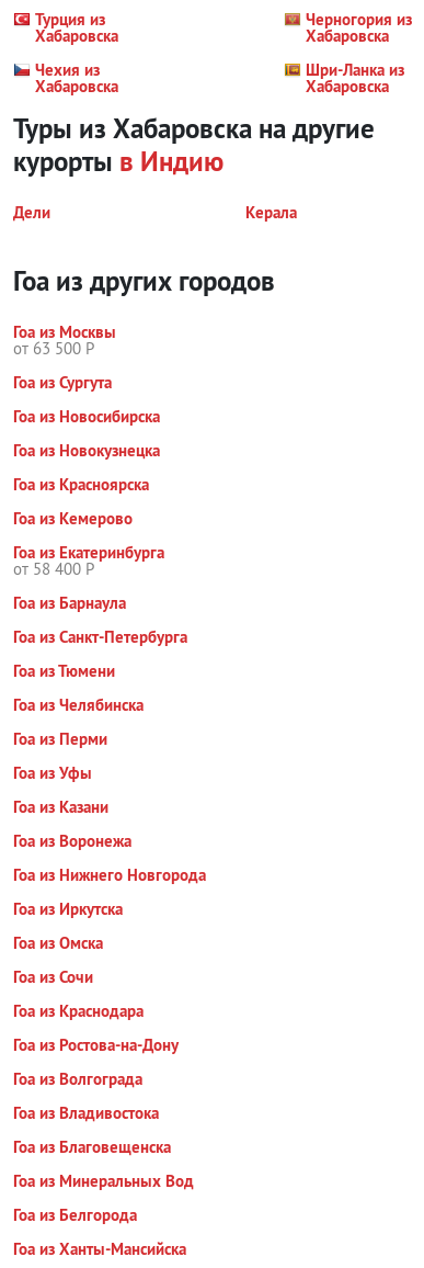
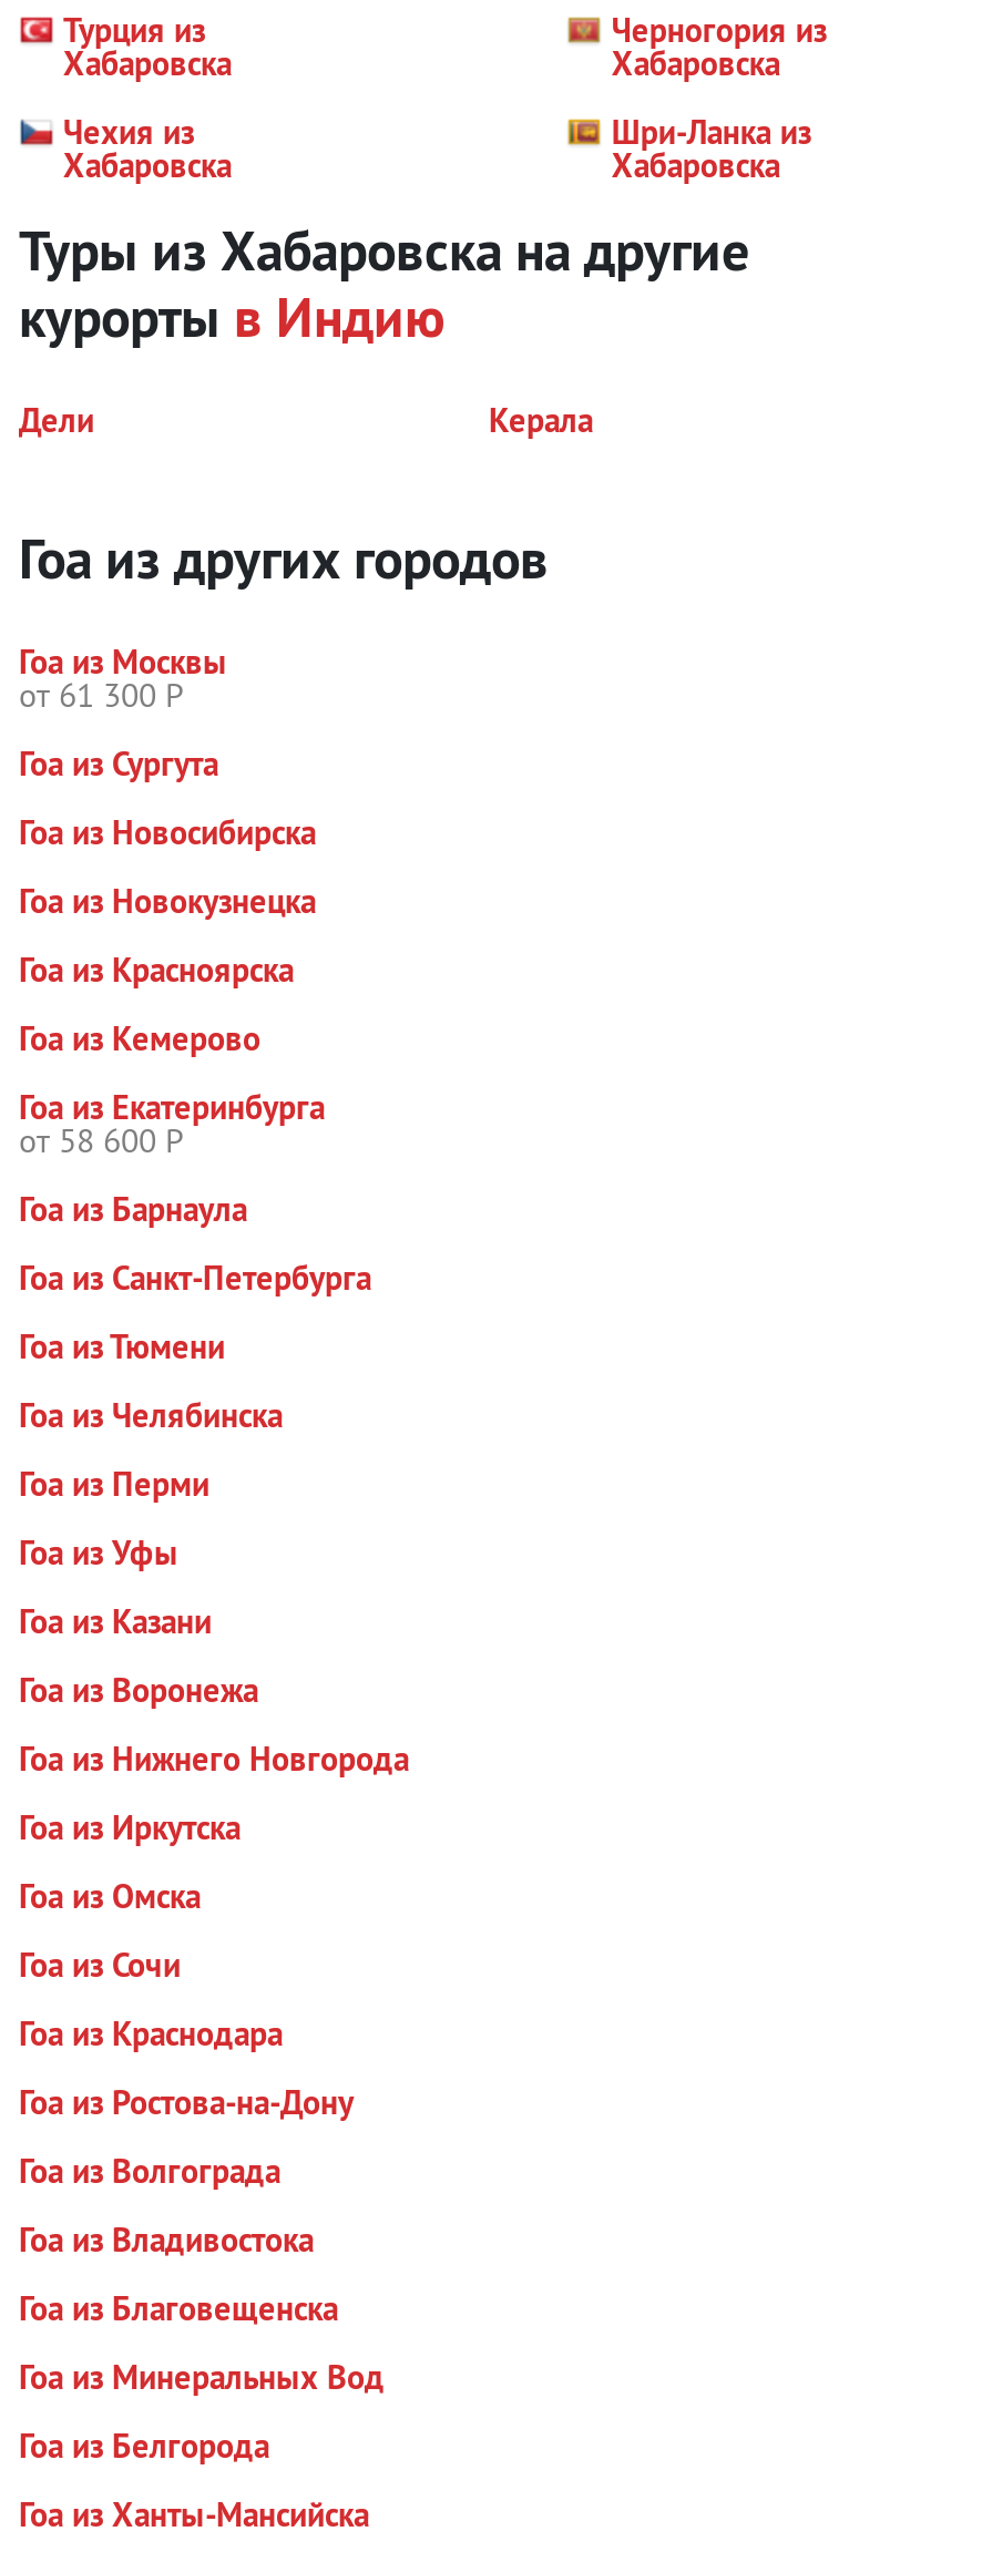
- от 63 500 Р
+ от 61 300 Р

- от 58 400 Р
+ от 58 600 Р
